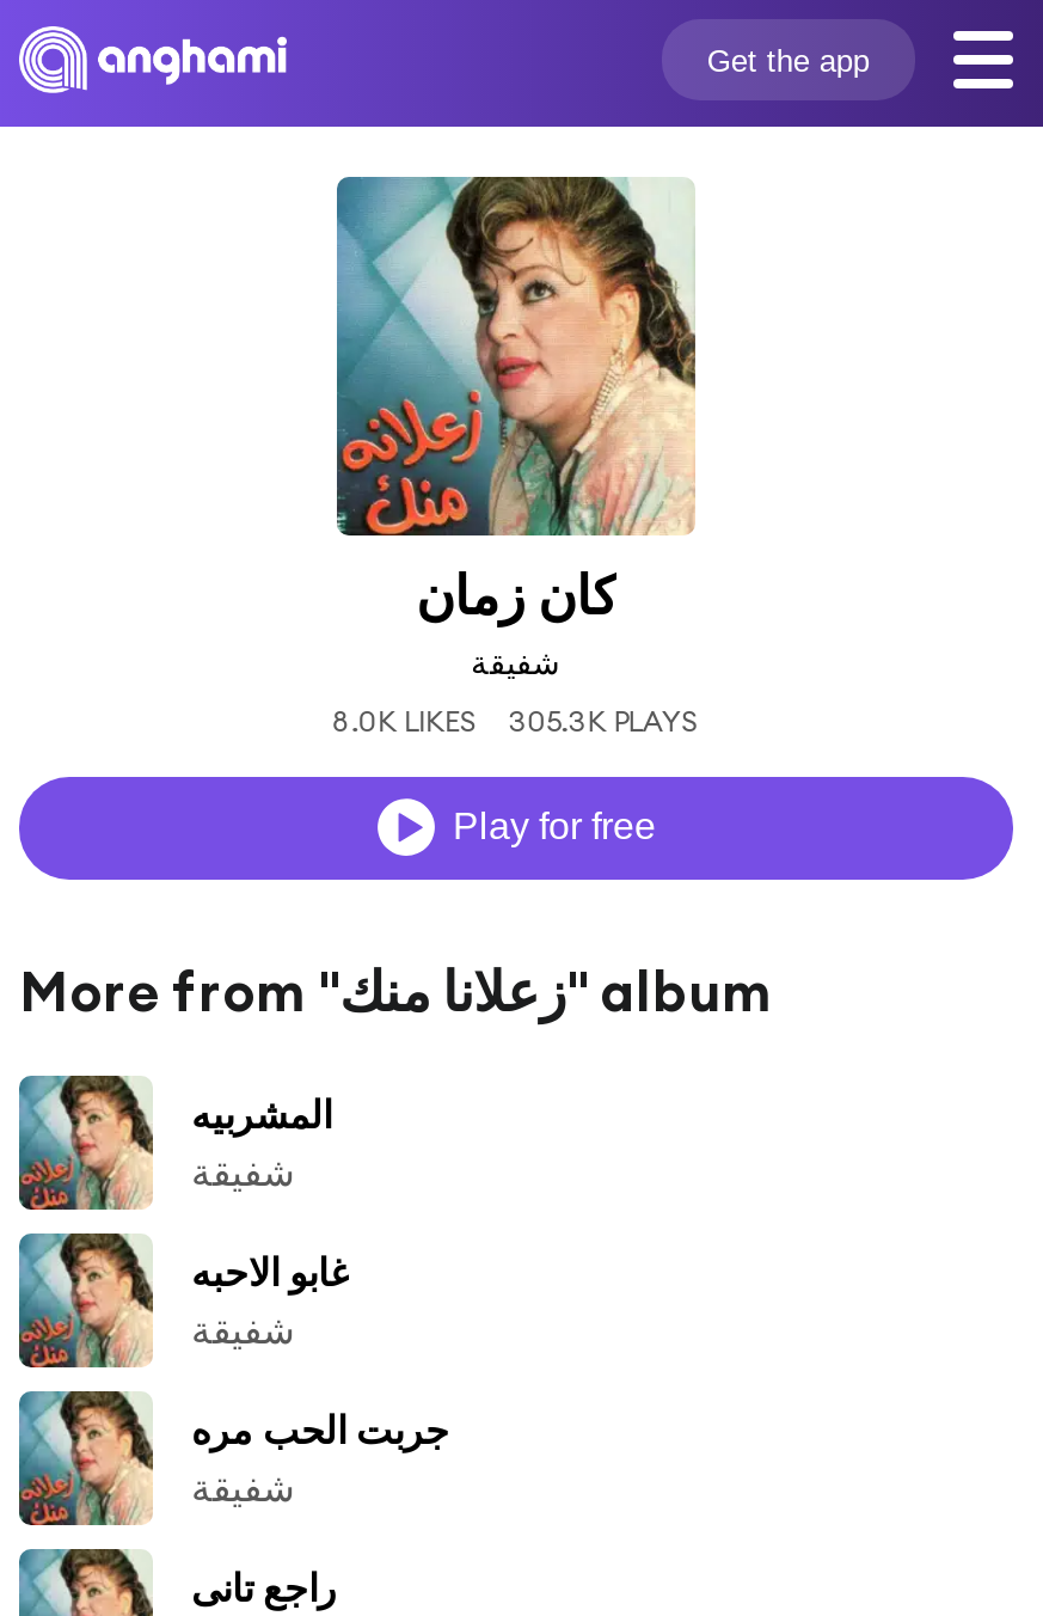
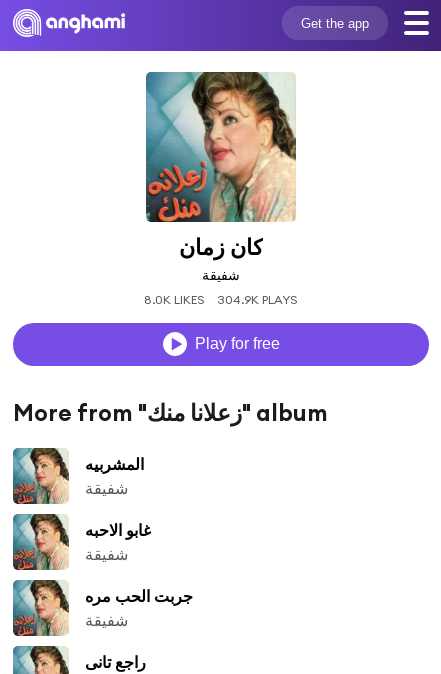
- 8.0K LIKES 305.3K PLAYS
+ 8.0K LIKES 304.9K PLAYS
